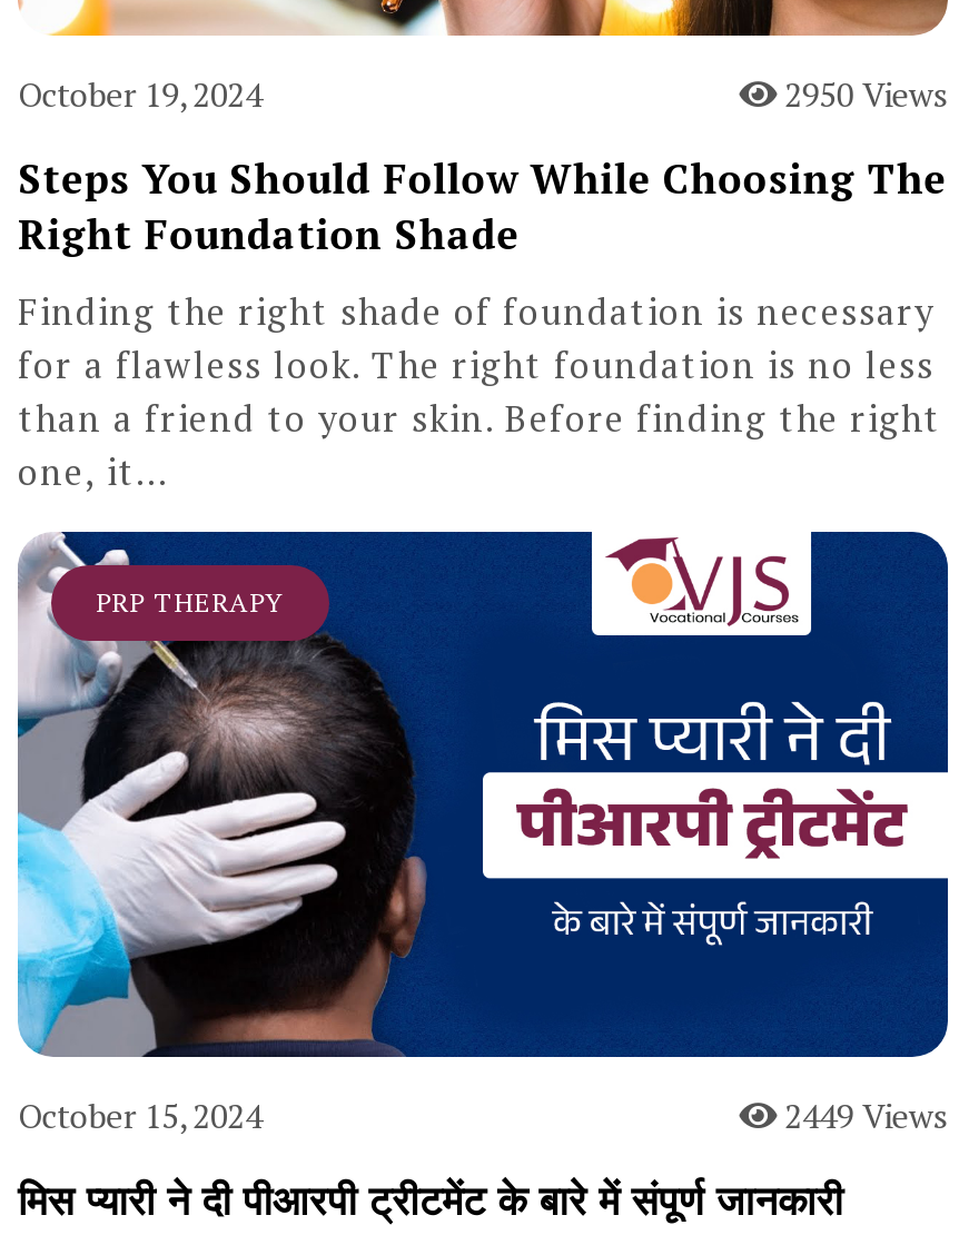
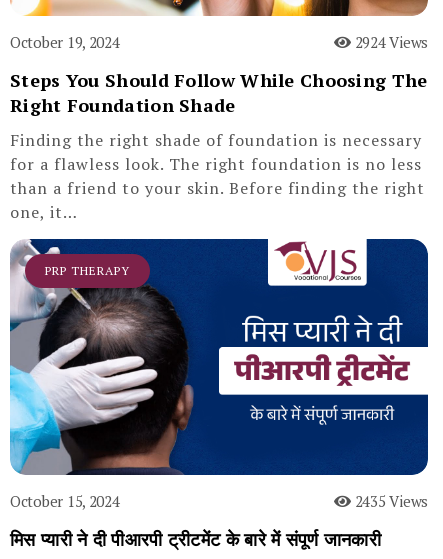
- 2950 Views
+ 2924 Views

- 2449 Views
+ 2435 Views
